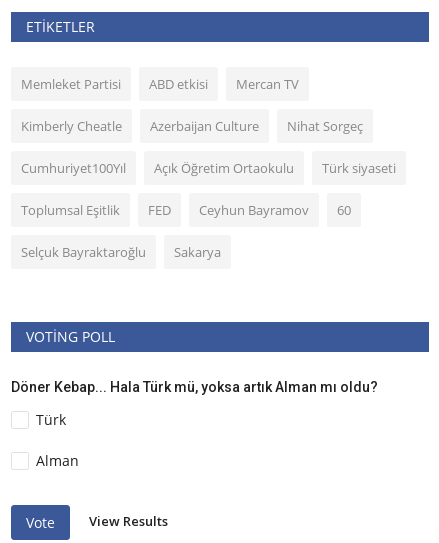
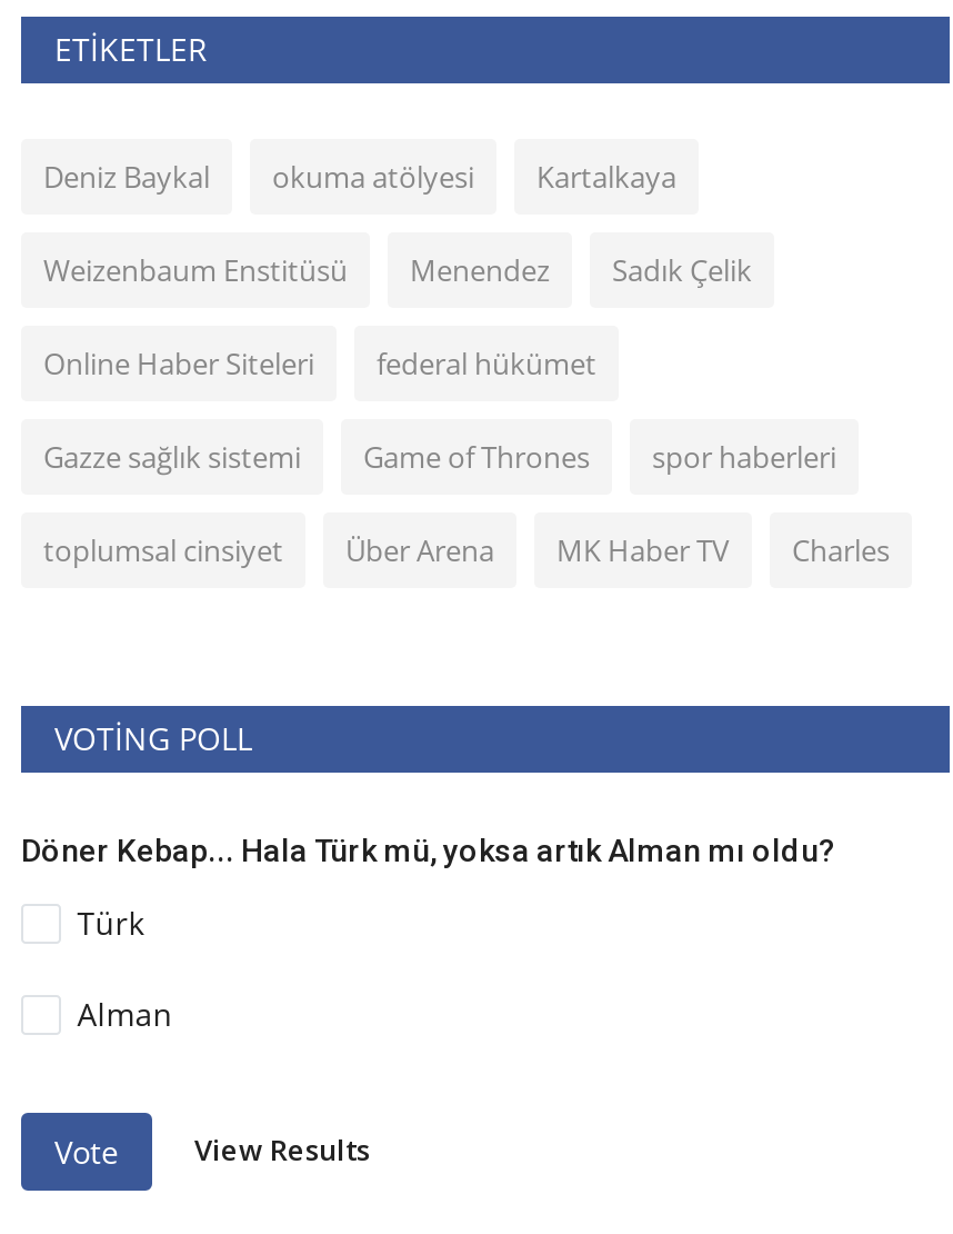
- Memleket Partisi
- ABD etkisi
- Mercan TV
+ Deniz Baykal
+ okuma atölyesi
+ Kartalkaya

- Kimberly Cheatle
- Azerbaijan Culture
- Nihat Sorgeç
+ Weizenbaum Enstitüsü
+ Menendez
+ Sadık Çelik

- Cumhuriyet100Yıl
- Açık Öğretim Ortaokulu
- Türk siyaseti
+ Online Haber Siteleri
+ federal hükümet

- Toplumsal Eşitlik
- FED
- Ceyhun Bayramov
- 60
+ Gazze sağlık sistemi
+ Game of Thrones
+ spor haberleri

- Selçuk Bayraktaroğlu
- Sakarya
+ toplumsal cinsiyet
+ Über Arena
+ MK Haber TV
+ Charles
